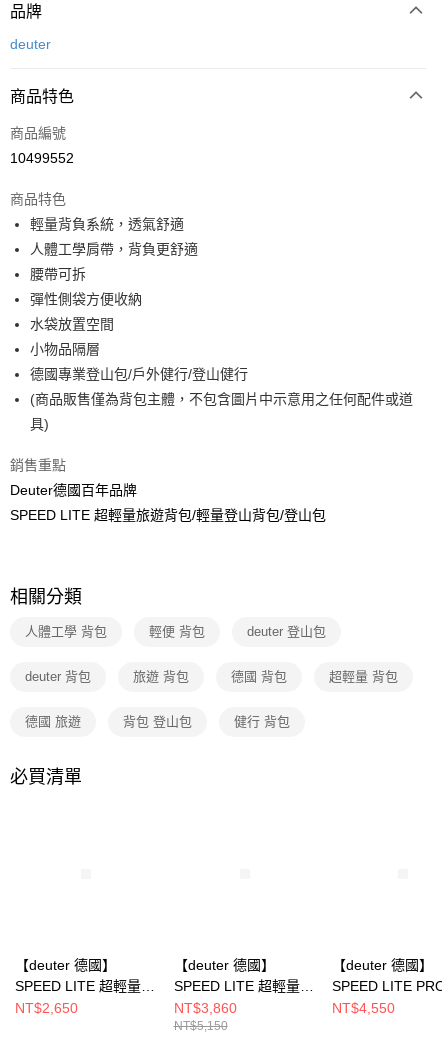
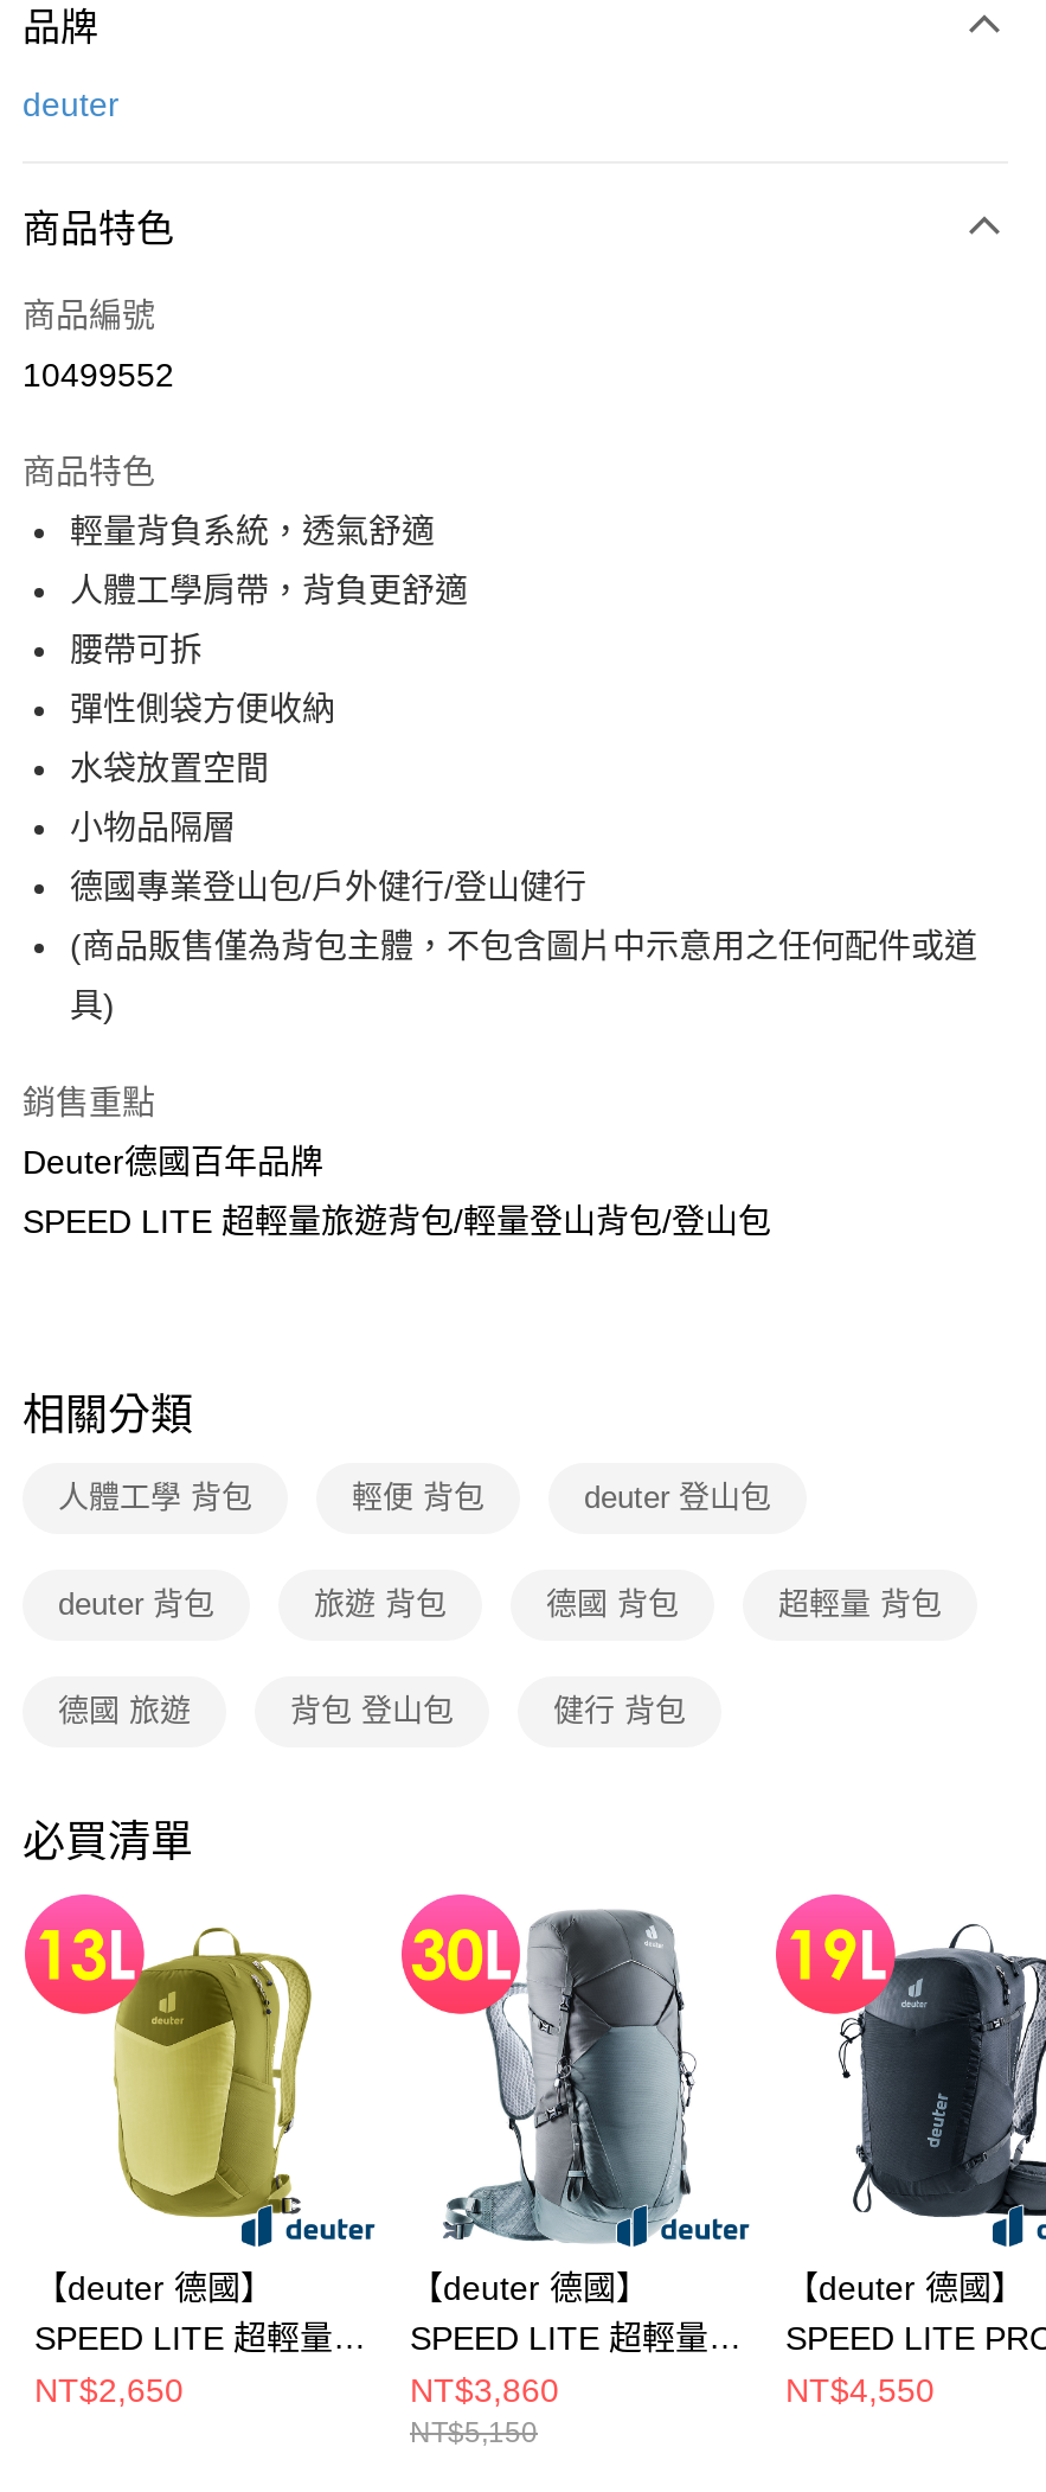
+ [image]

+ [image]

+ [image]
